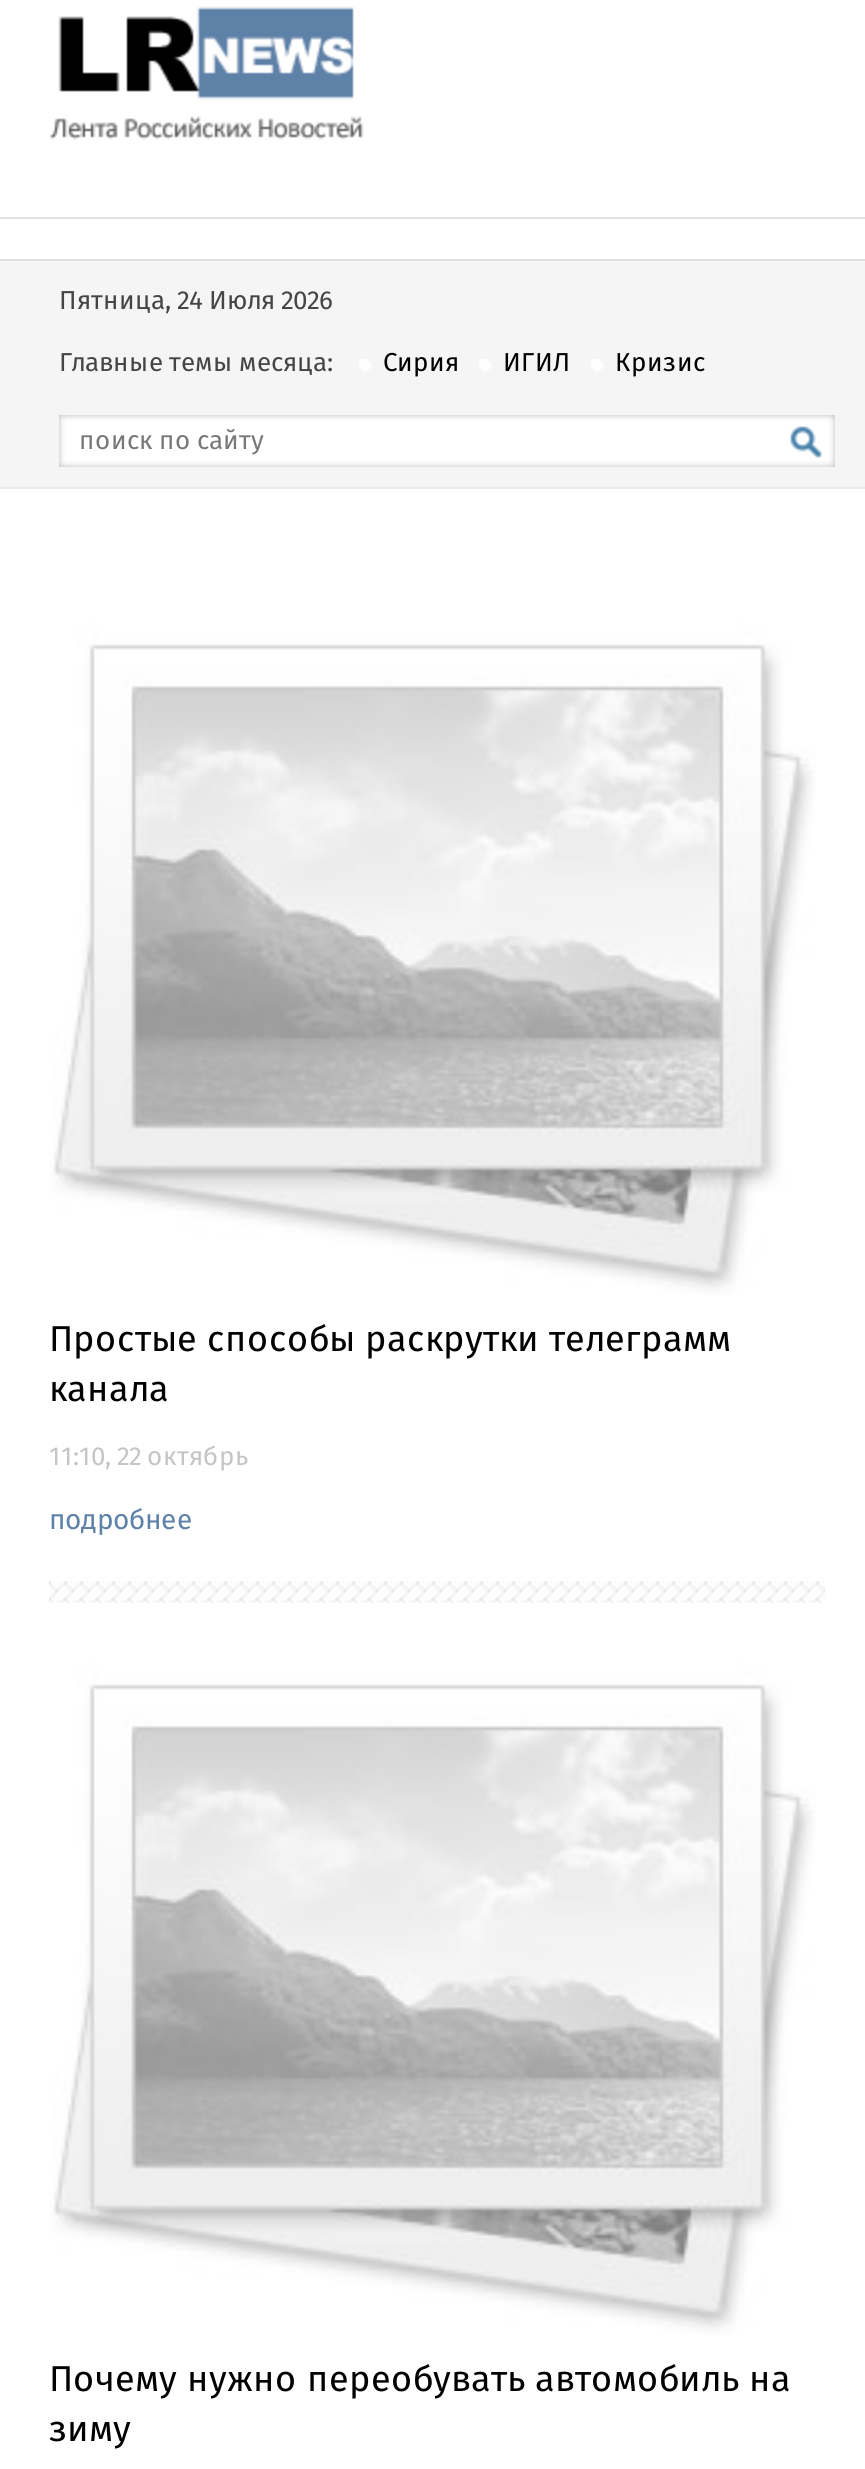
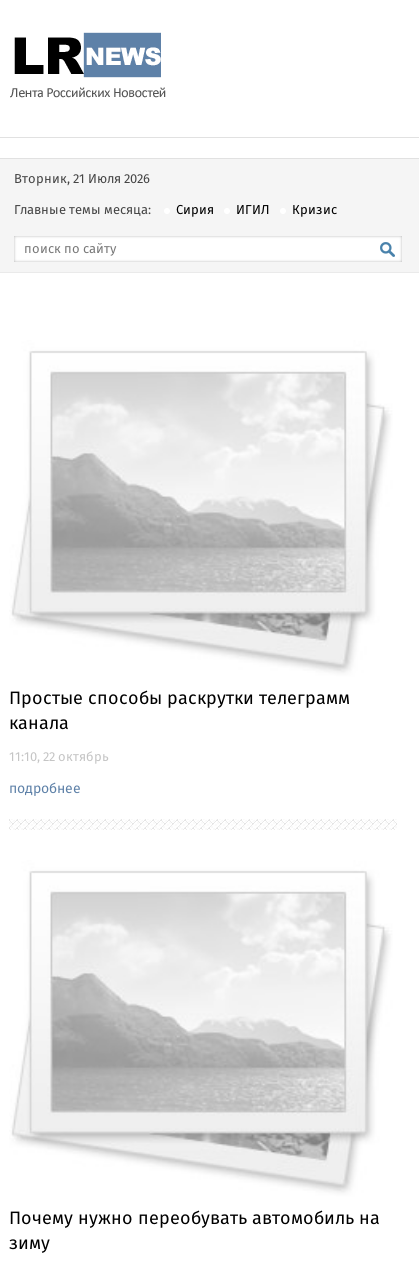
- Пятница, 24 Июля 2026
+ Вторник, 21 Июля 2026
